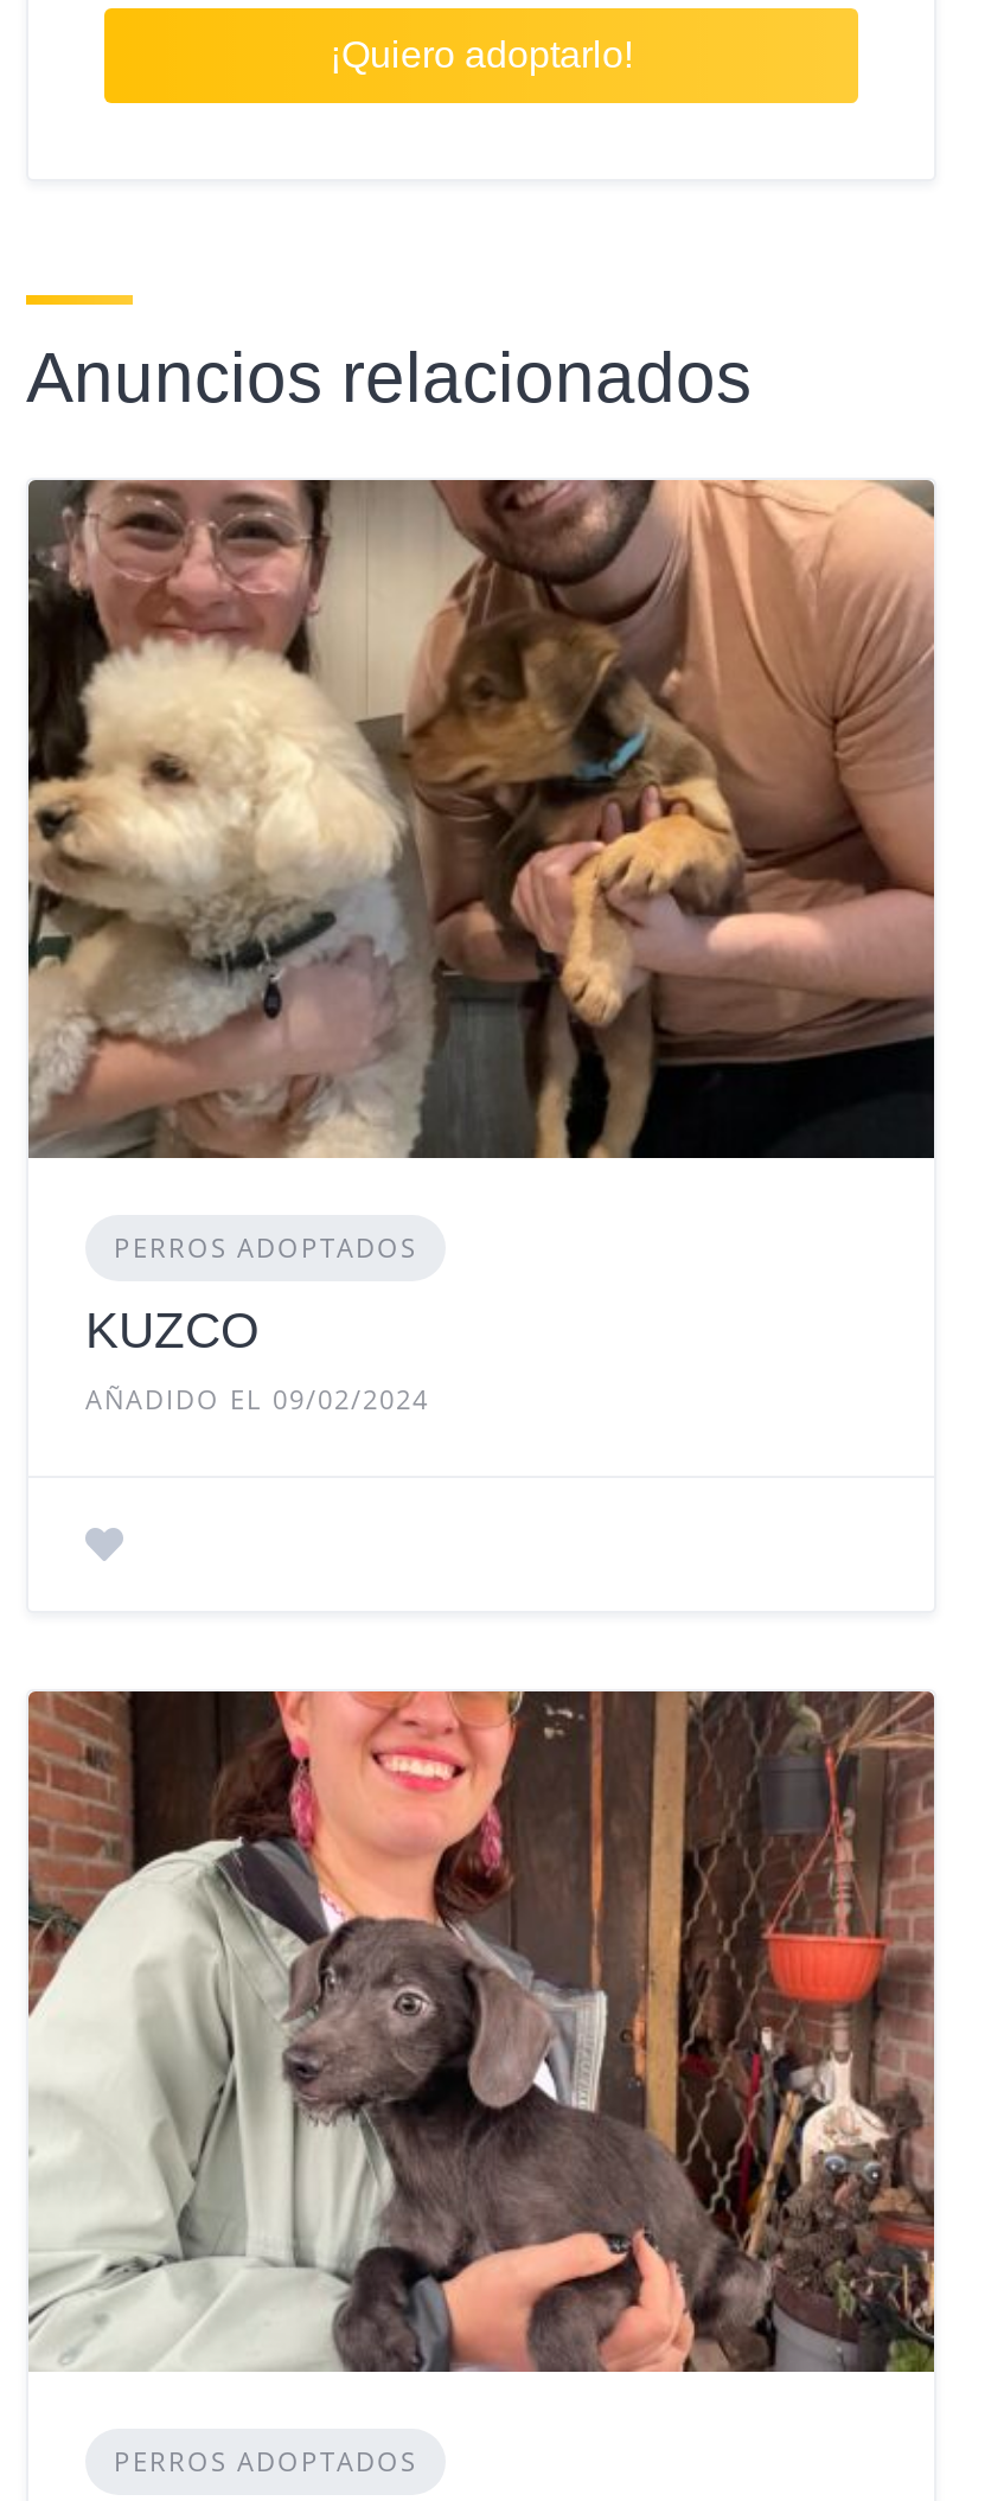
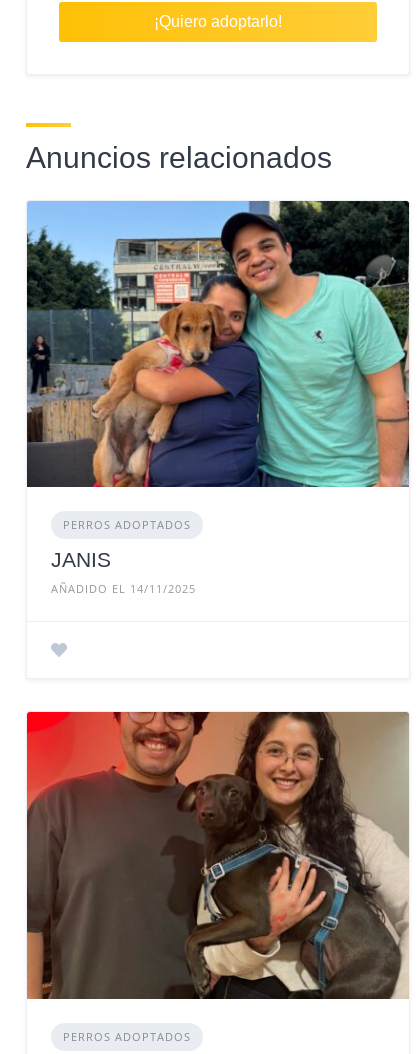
- [image]
+ [image]

- KUZCO
- AÑADIDO EL 09/02/2024
+ JANIS
+ AÑADIDO EL 14/11/2025

- [image]
+ [image]
